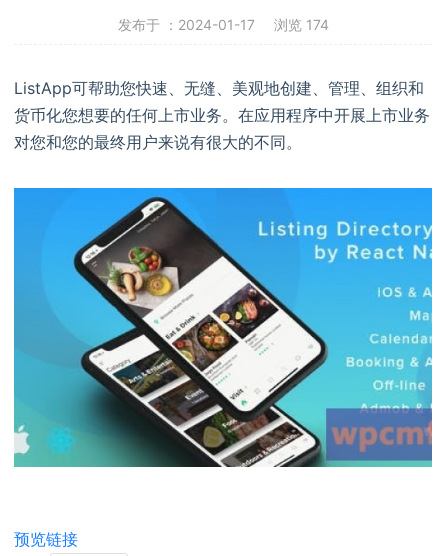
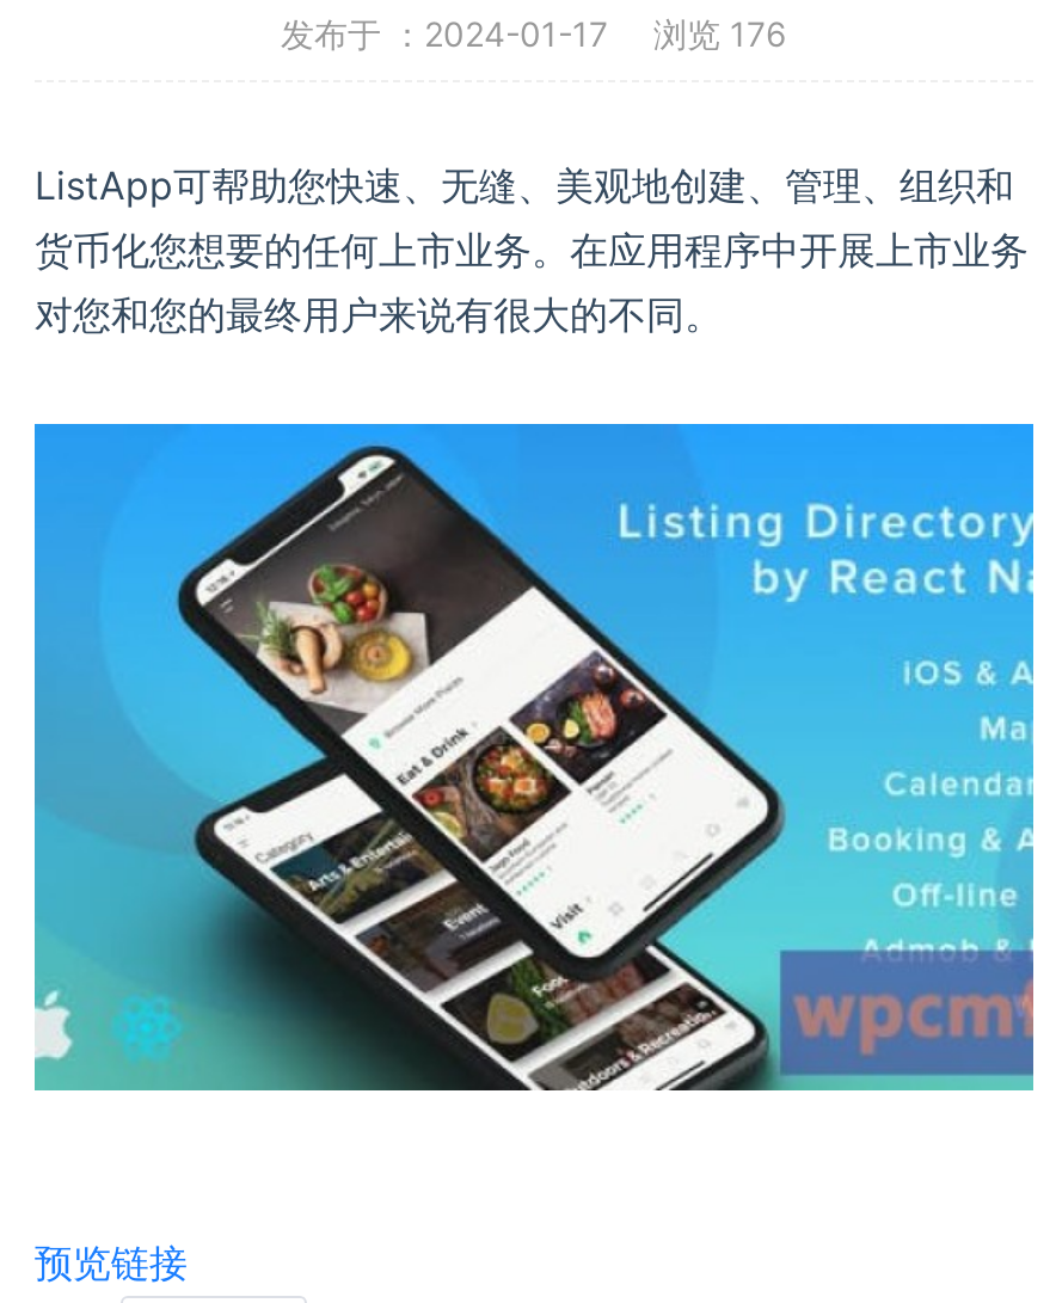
- 发布于 ：2024-01-17 浏览 174
+ 发布于 ：2024-01-17 浏览 176
